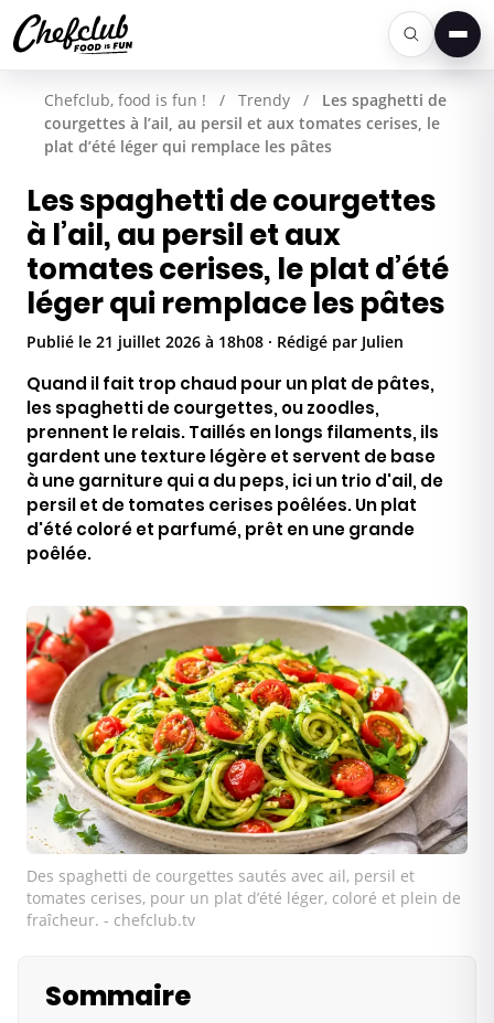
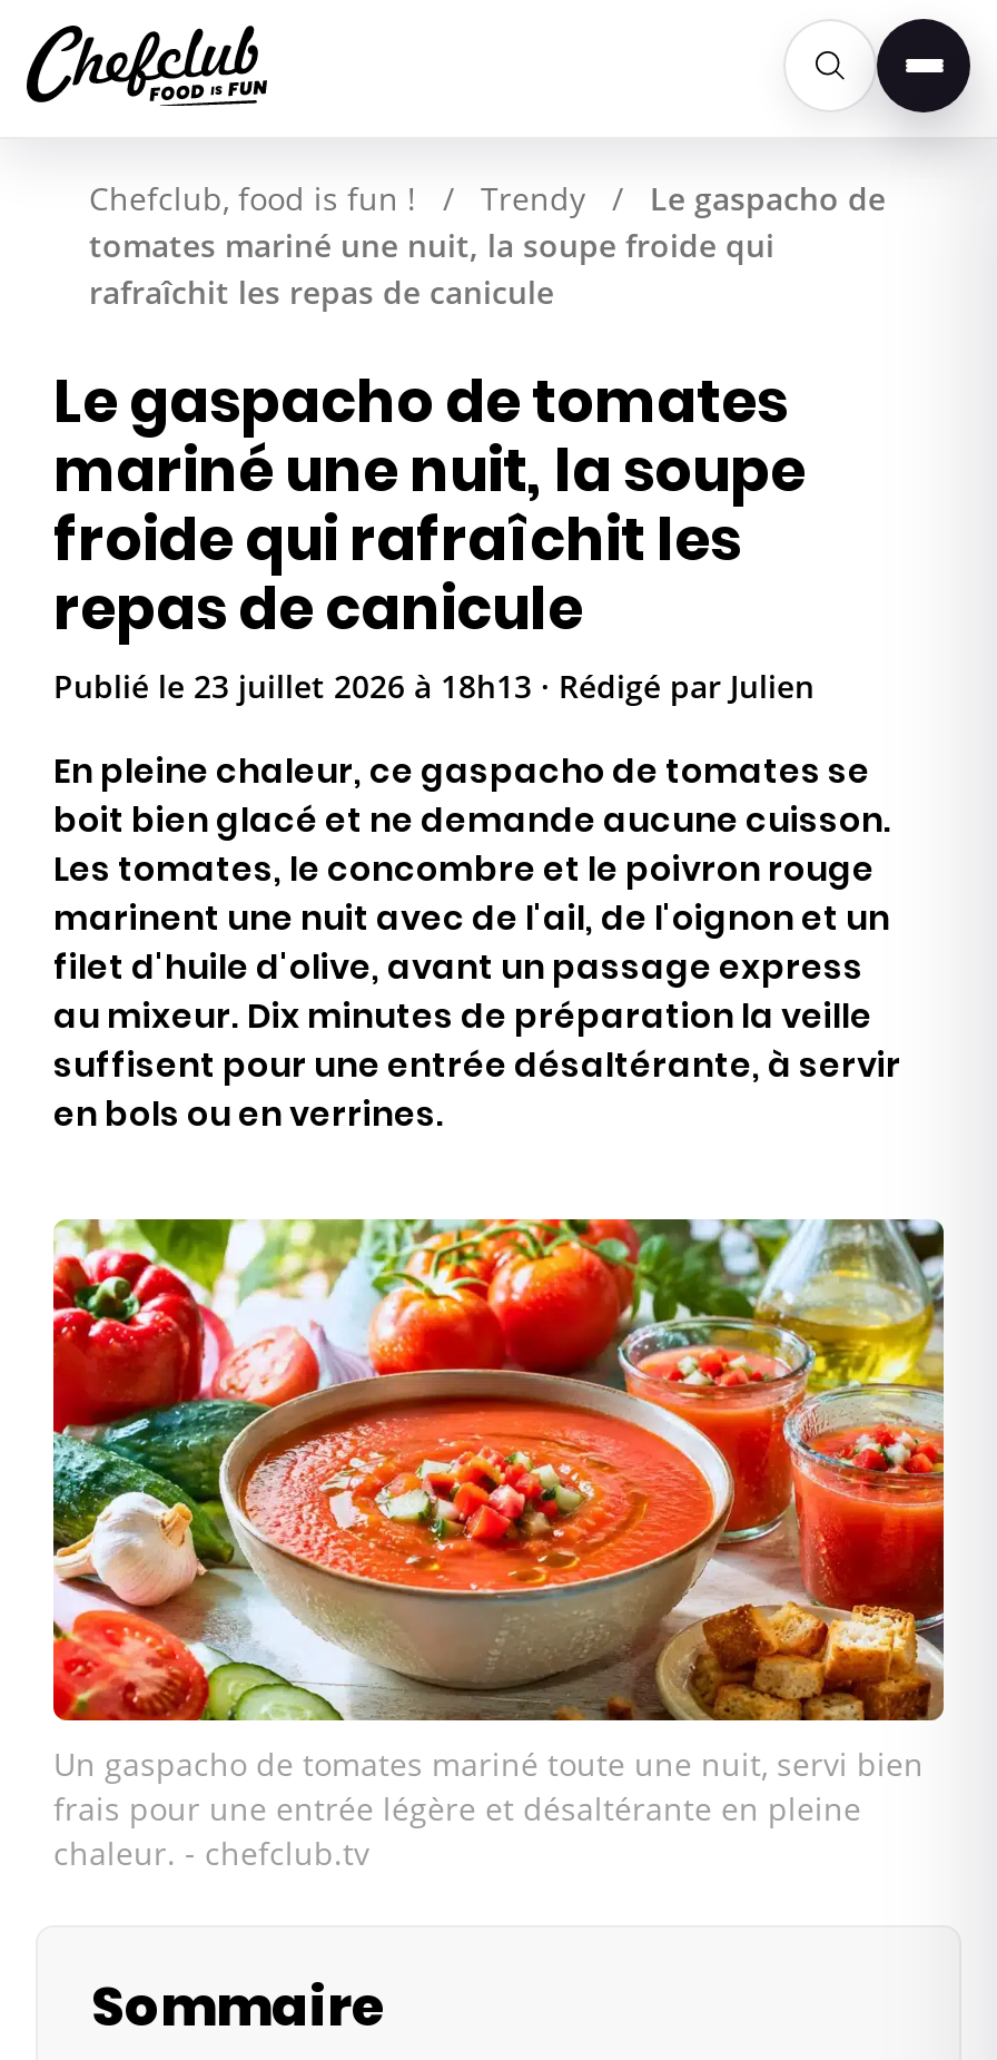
- Les spaghetti de
- courgettes à l’ail, au persil et aux tomates cerises, le
- plat d’été léger qui remplace les pâtes
+ Le gaspacho de
+ tomates mariné une nuit, la soupe froide qui
+ rafraîchit les repas de canicule

- Les spaghetti de courgettes
- à l’ail, au persil et aux
- tomates cerises, le plat d’été
- léger qui remplace les pâtes
- Publié le 21 juillet 2026 à 18h08 · Rédigé par Julien
+ Le gaspacho de tomates
+ mariné une nuit, la soupe
+ froide qui rafraîchit les
+ repas de canicule
+ Publié le 23 juillet 2026 à 18h13 · Rédigé par Julien

- Quand il fait trop chaud pour un plat de pâtes,
- les spaghetti de courgettes, ou zoodles,
- prennent le relais. Taillés en longs filaments, ils
- gardent une texture légère et servent de base
- à une garniture qui a du peps, ici un trio d'ail, de
- persil et de tomates cerises poêlées. Un plat
- d'été coloré et parfumé, prêt en une grande
- poêlée.
+ En pleine chaleur, ce gaspacho de tomates se
+ boit bien glacé et ne demande aucune cuisson.
+ Les tomates, le concombre et le poivron rouge
+ marinent une nuit avec de l'ail, de l'oignon et un
+ filet d'huile d'olive, avant un passage express
+ au mixeur. Dix minutes de préparation la veille
+ suffisent pour une entrée désaltérante, à servir
+ en bols ou en verrines.

- [image]
- Des spaghetti de courgettes sautés avec ail, persil et
- tomates cerises, pour un plat d’été léger, coloré et plein de
- fraîcheur. - chefclub.tv
+ [image]
+ Un gaspacho de tomates mariné toute une nuit, servi bien
+ frais pour une entrée légère et désaltérante en pleine
+ chaleur. - chefclub.tv
